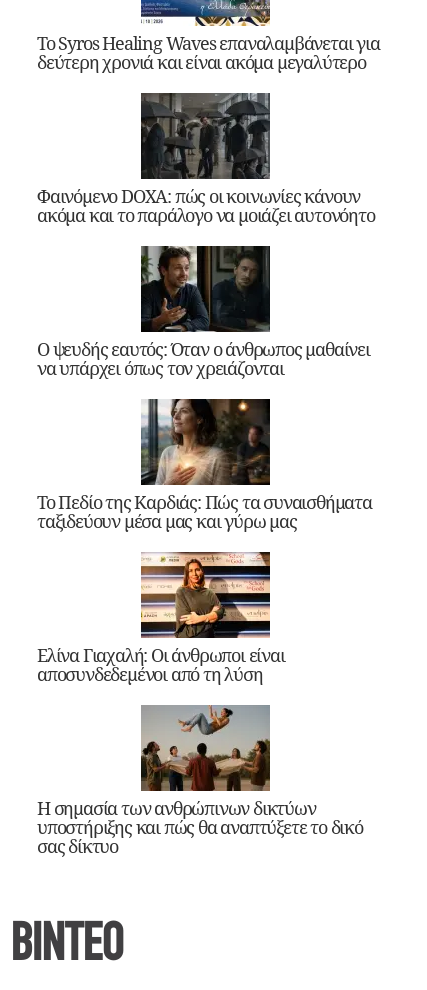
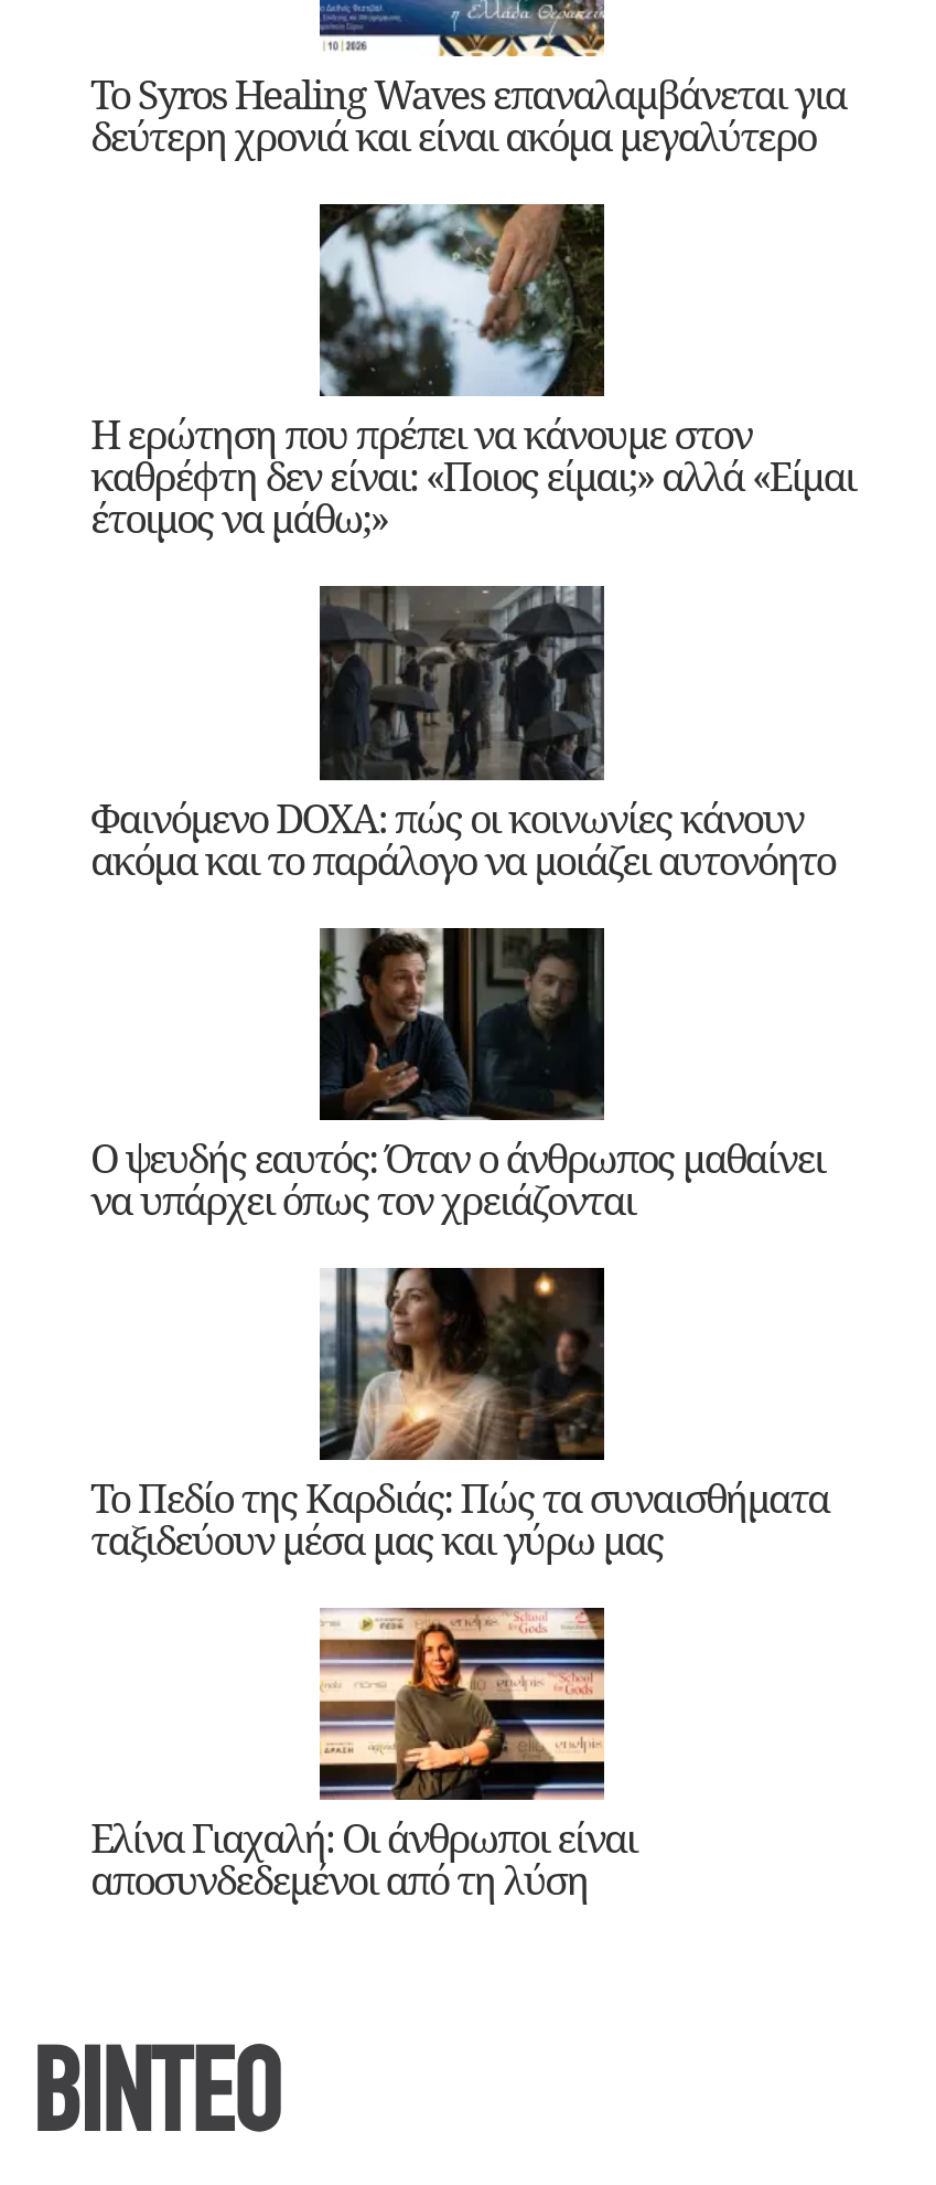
+ [image]
+ Η ερώτηση που πρέπει να κάνουμε στον
+ καθρέφτη δεν είναι: «Ποιος είμαι;» αλλά «Είμαι
+ έτοιμος να μάθω;»

moved down: [image] | Φαινόμενο DOXA: πώς οι κοινωνίες κάνουν | ακόμα και το παράλογο να μοιάζει αυτονόητο | ... | Ελίνα Γιαχαλή: Οι άνθρωποι είναι | αποσυνδεδεμένοι από τη λύση

- [image]
- Η σημασία των ανθρώπινων δικτύων
- υποστήριξης και πώς θα αναπτύξετε το δικό
- σας δίκτυο
